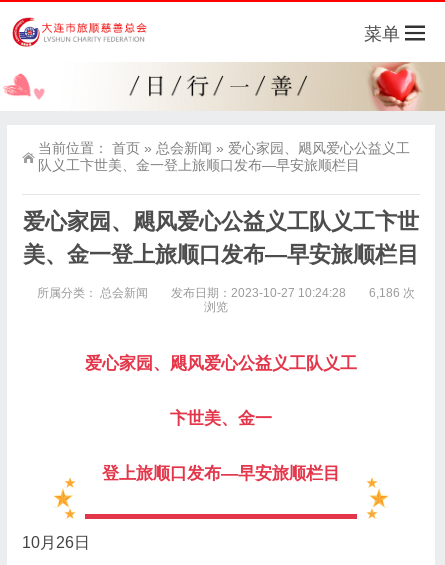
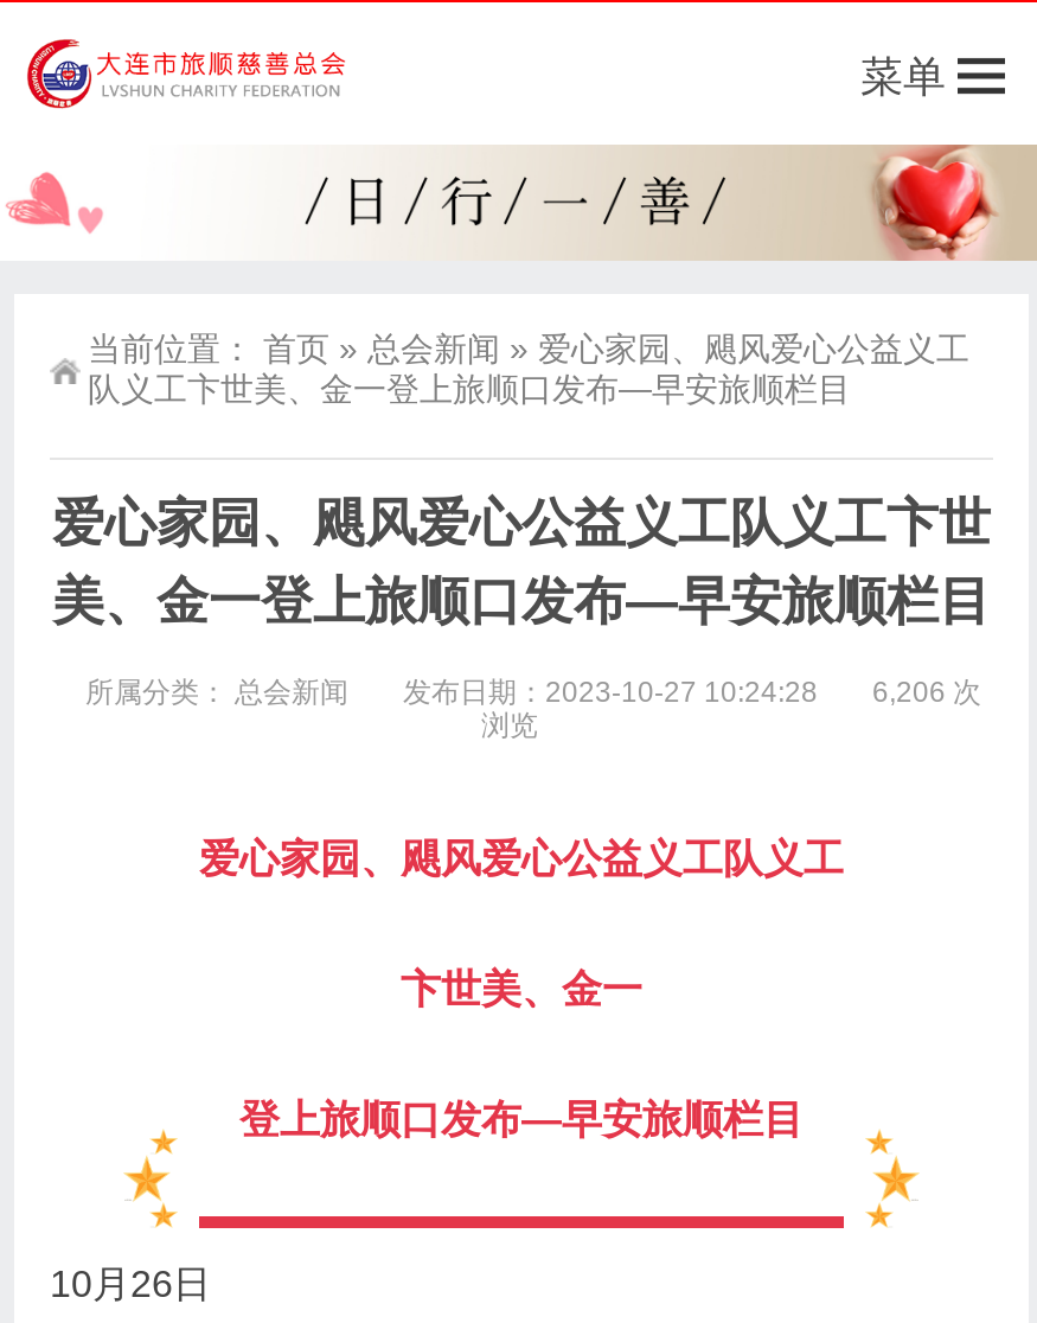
- 所属分类： 总会新闻 发布日期：2023-10-27 10:24:28 6,186 次
+ 所属分类： 总会新闻 发布日期：2023-10-27 10:24:28 6,206 次
